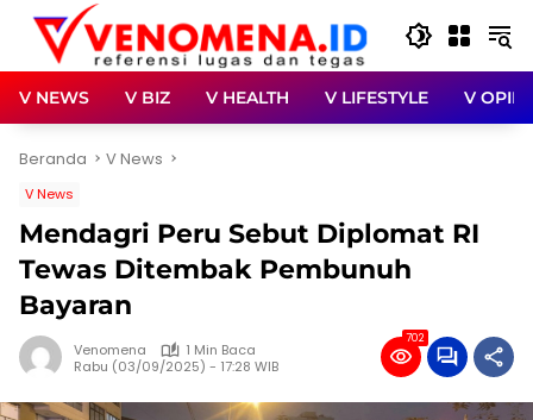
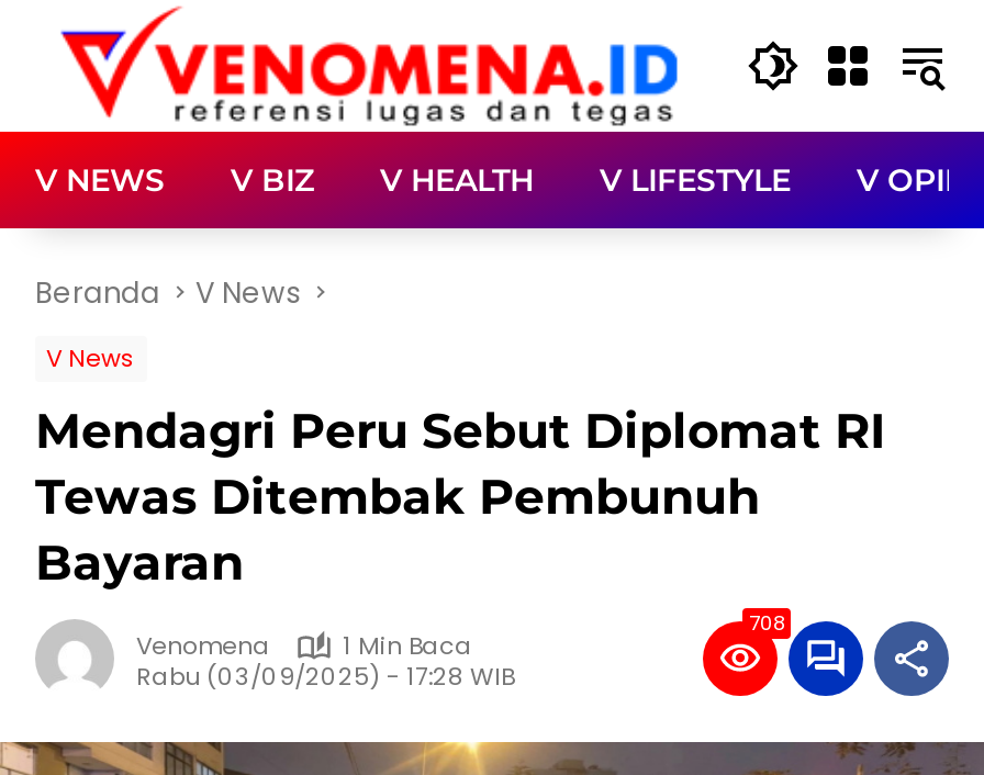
- 702
+ 708
